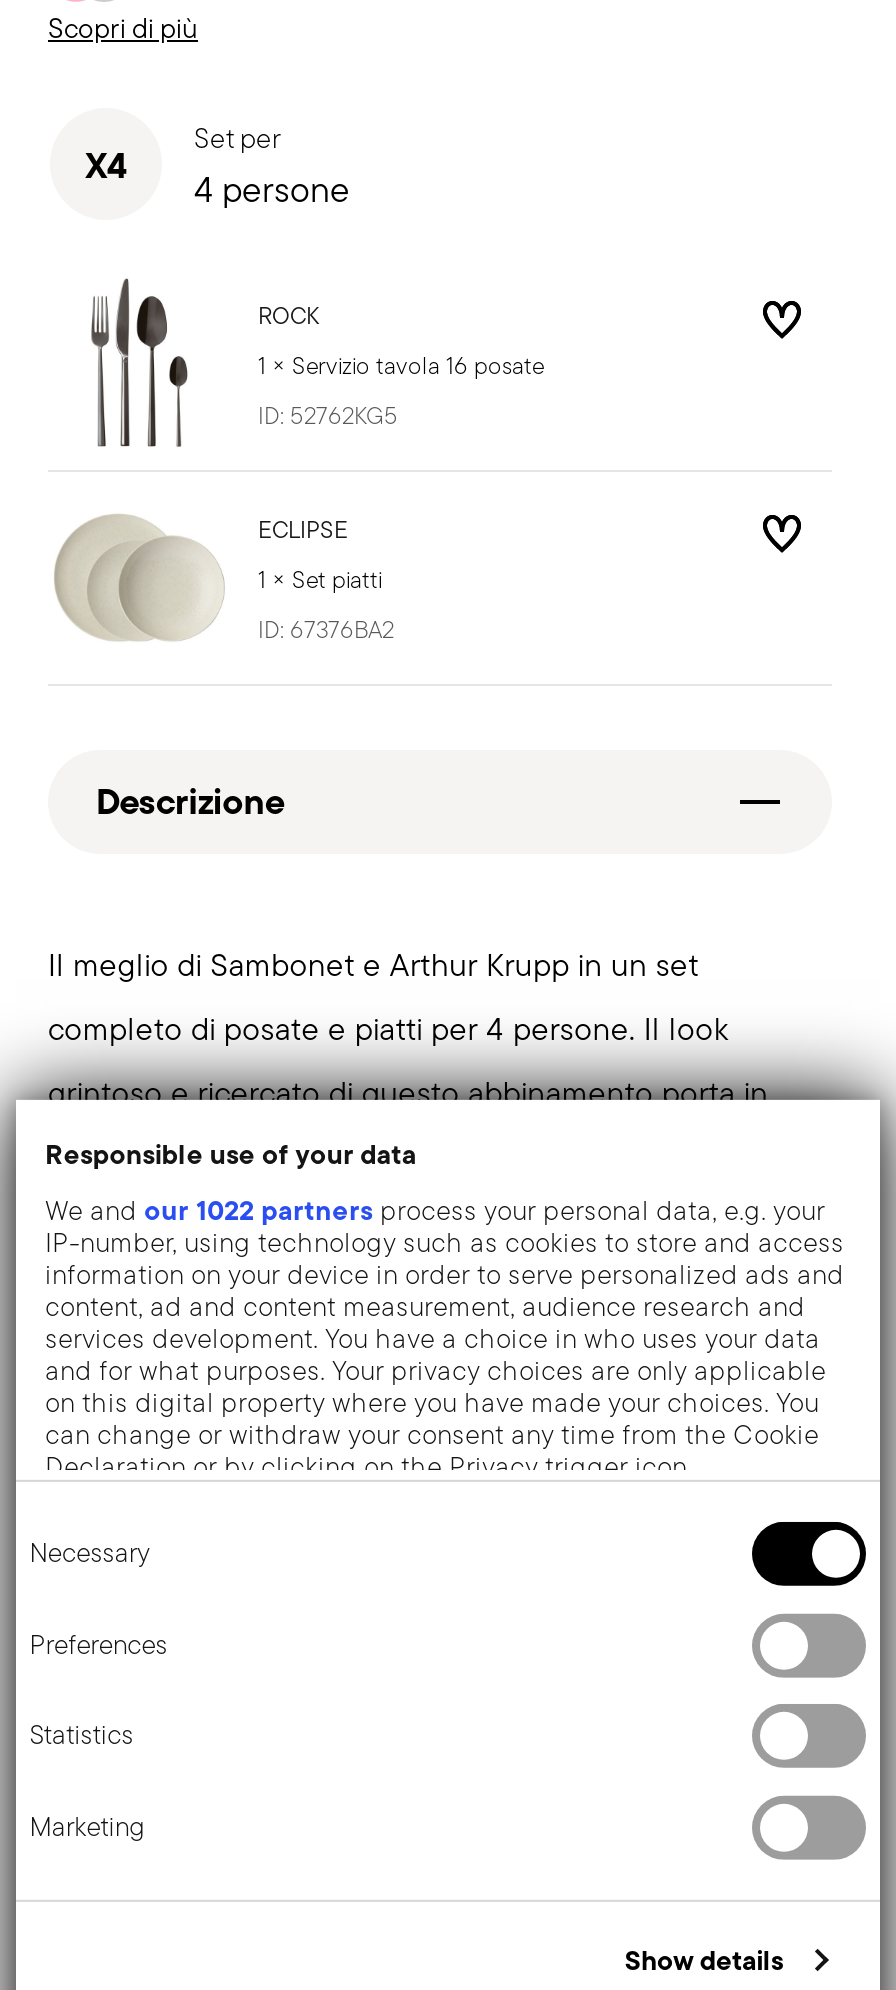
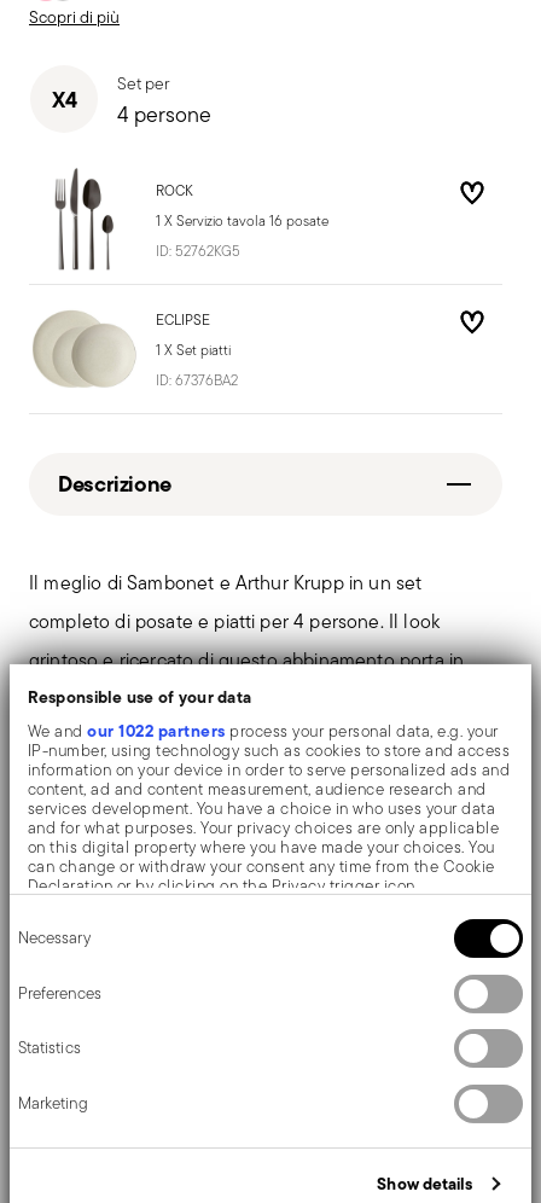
- 1 × Servizio tavola 16 posate
+ 1 X Servizio tavola 16 posate

- 1 × Set piatti
+ 1 X Set piatti
